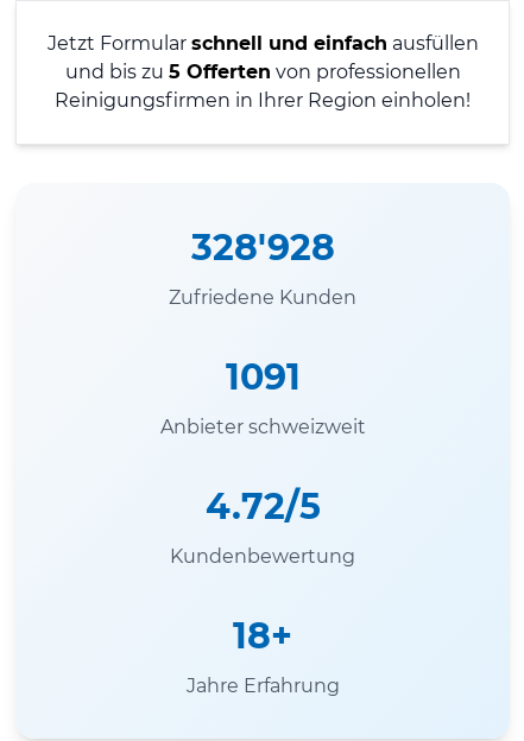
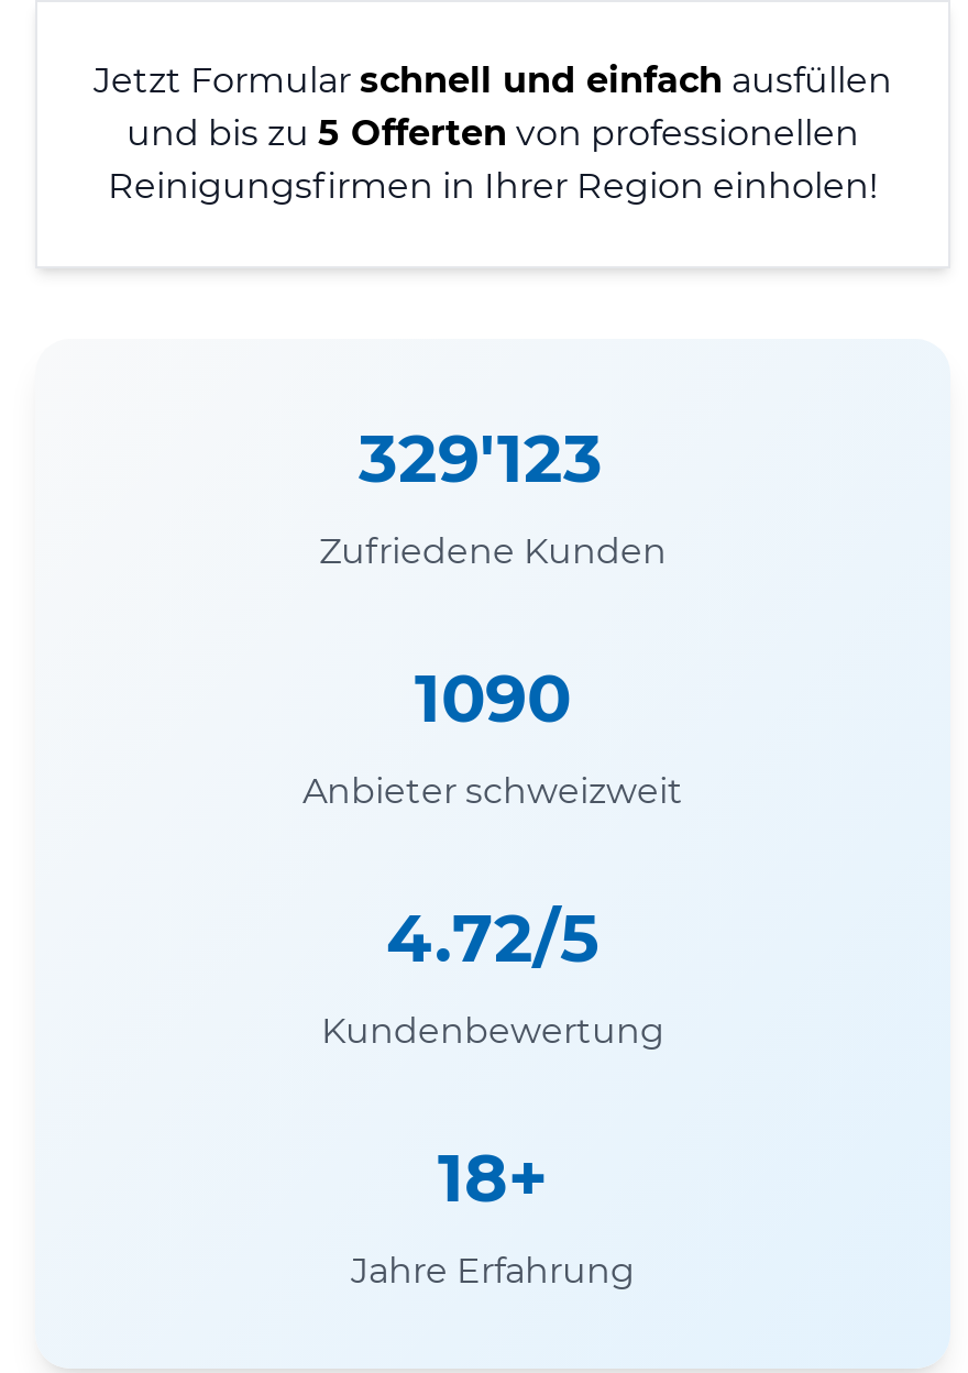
- 328'928
+ 329'123

- 1091
+ 1090
